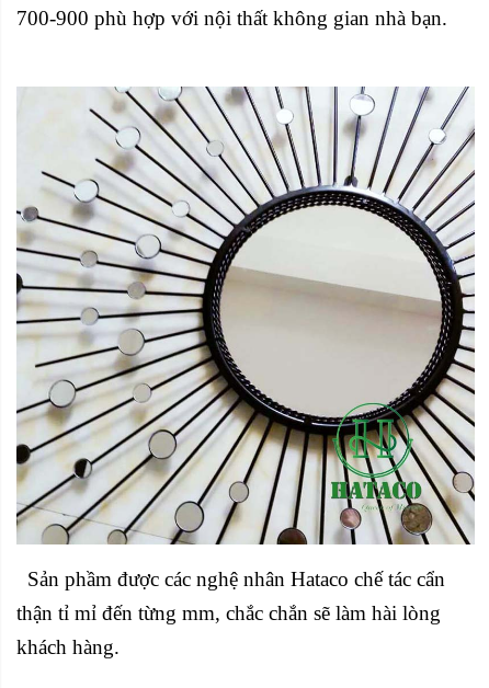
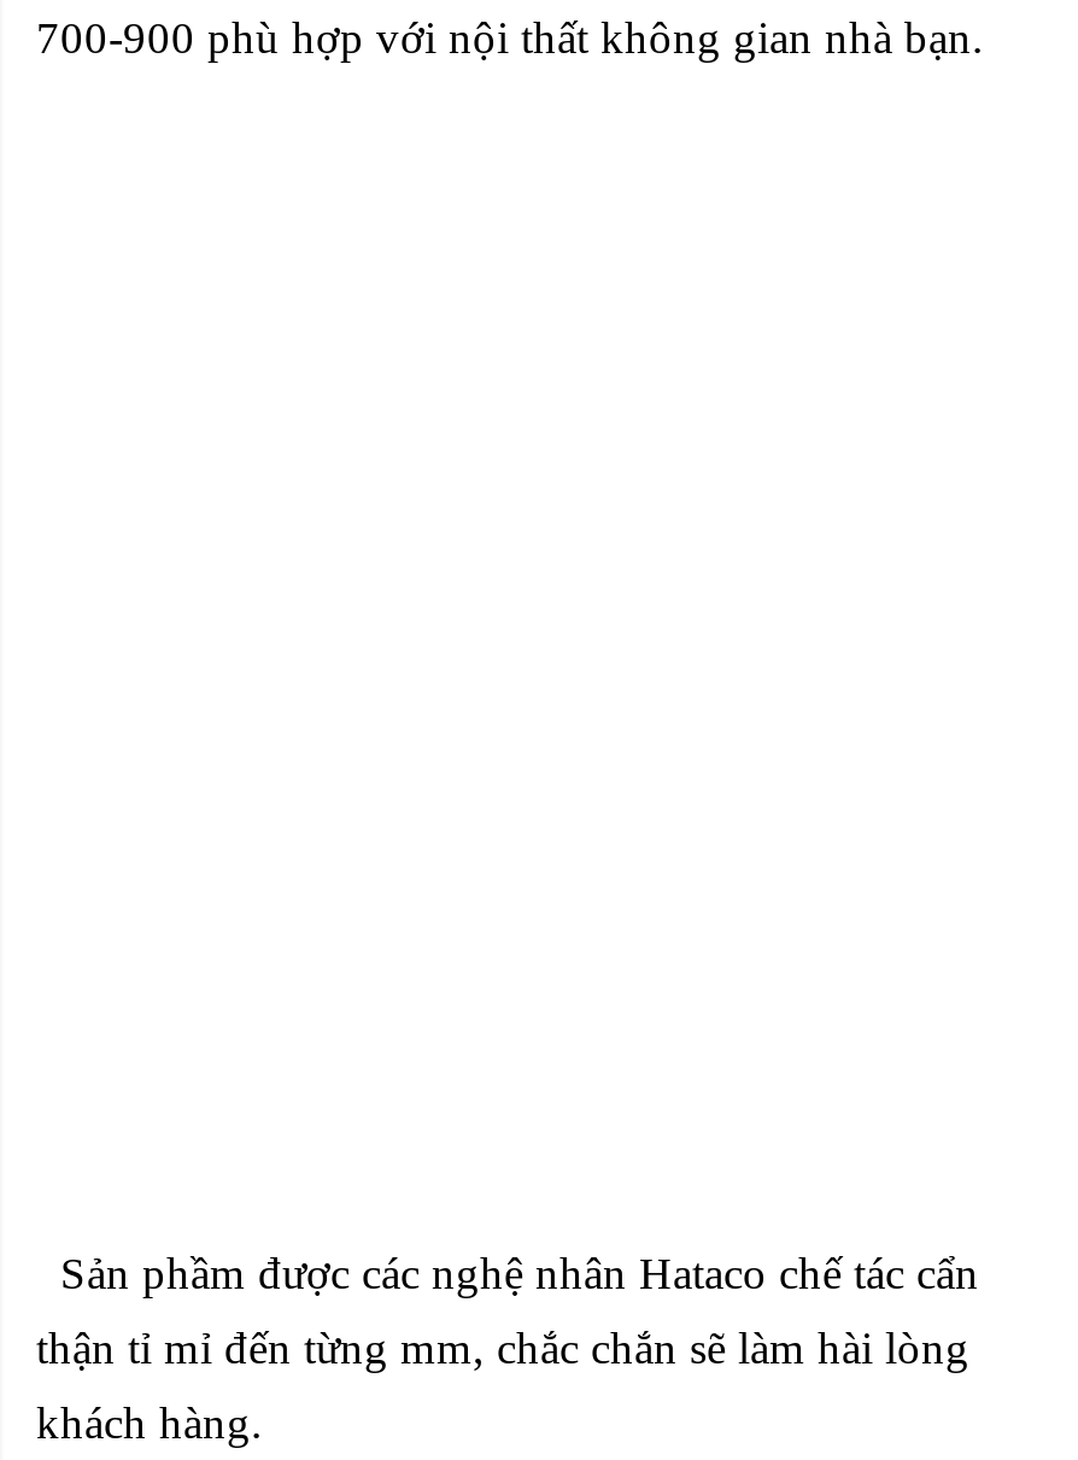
- [image]
